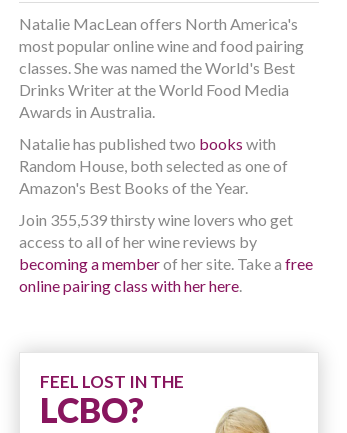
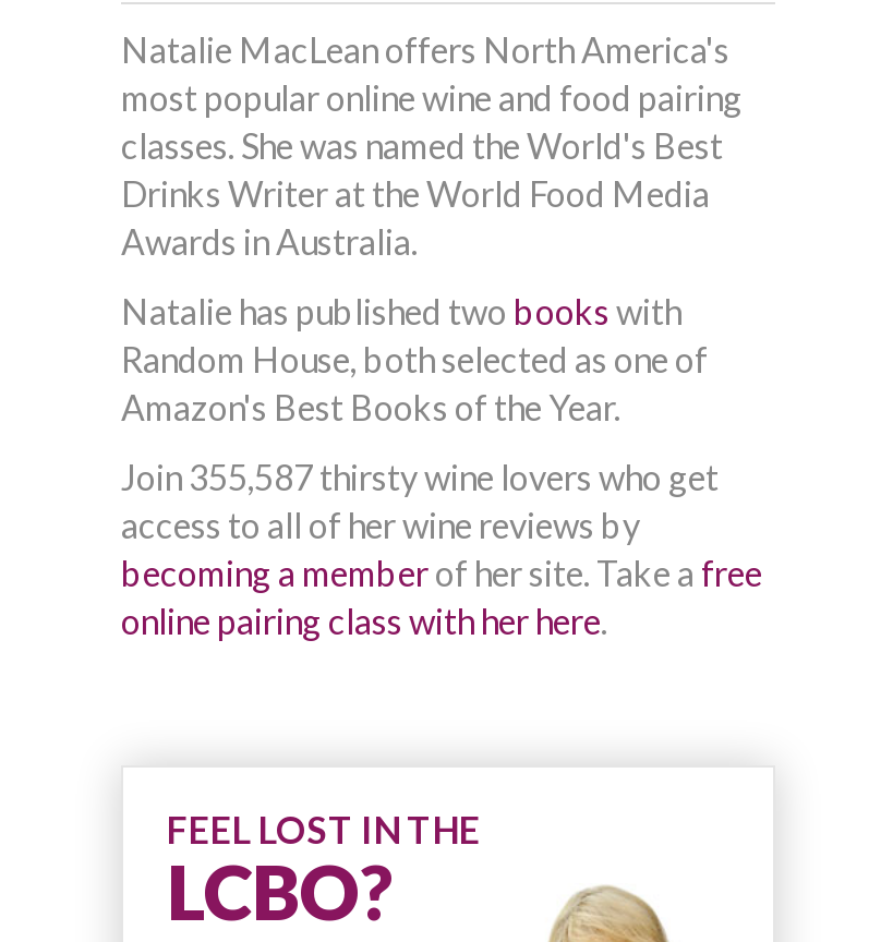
- Join 355,539 thirsty wine lovers who get
+ Join 355,587 thirsty wine lovers who get
